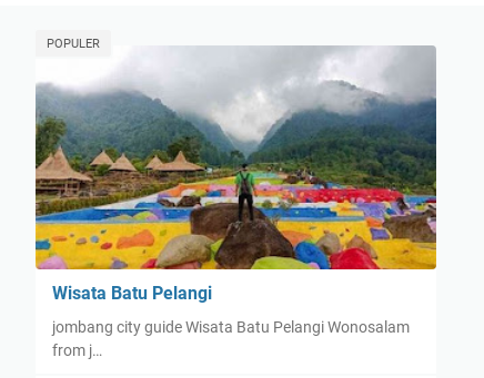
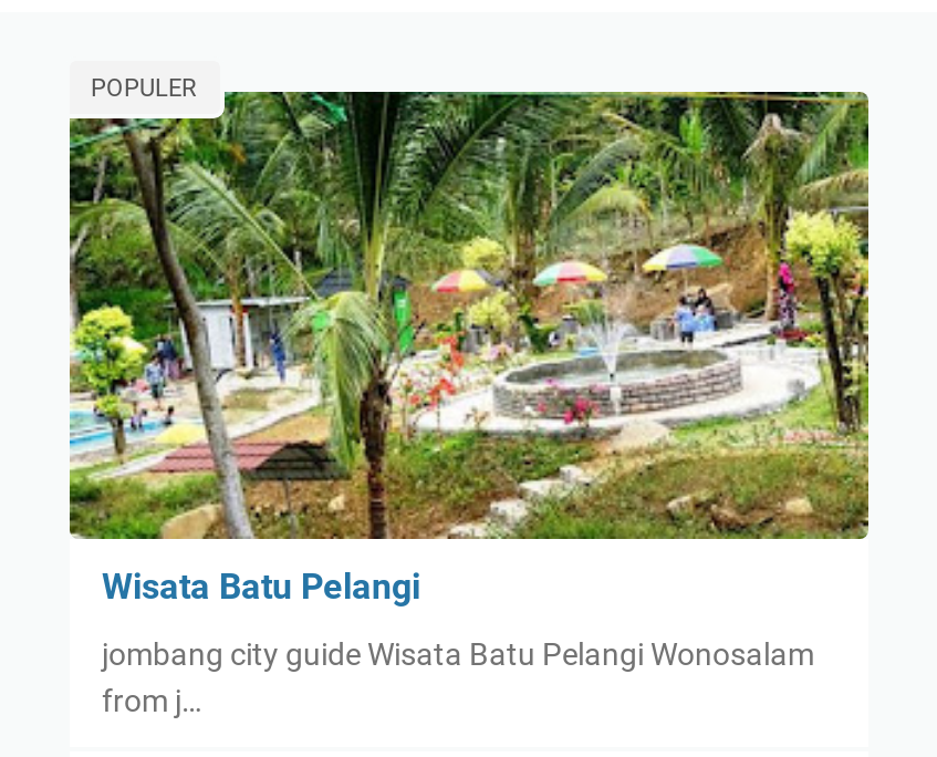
- [image]
+ [image]
